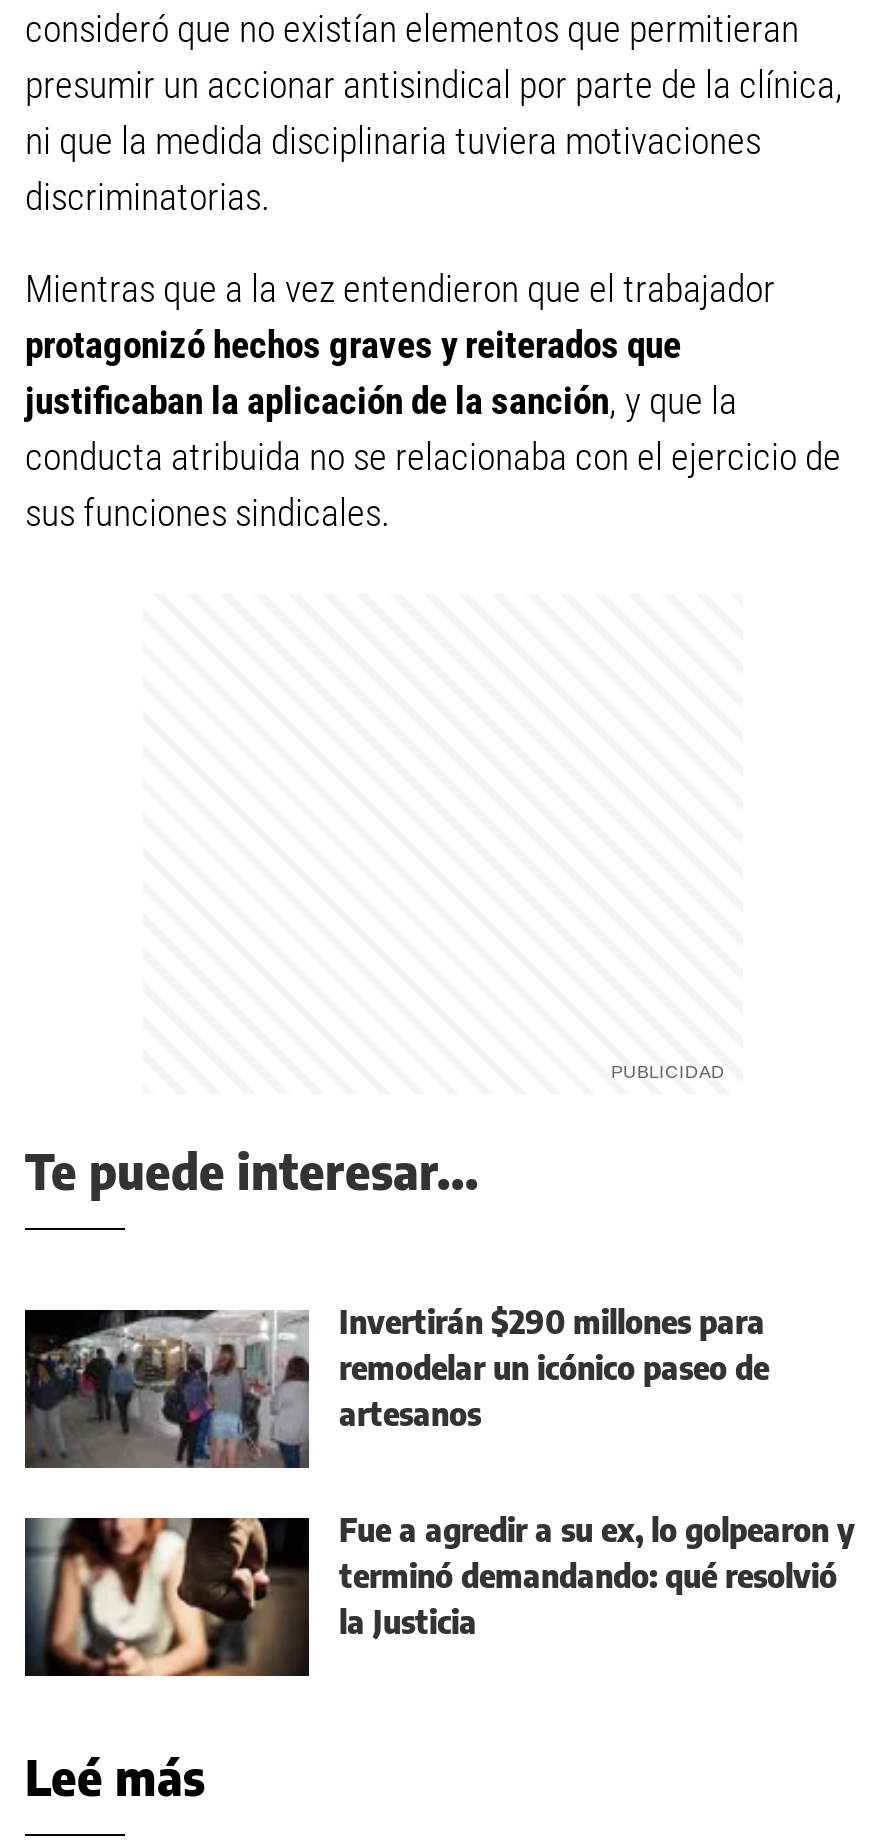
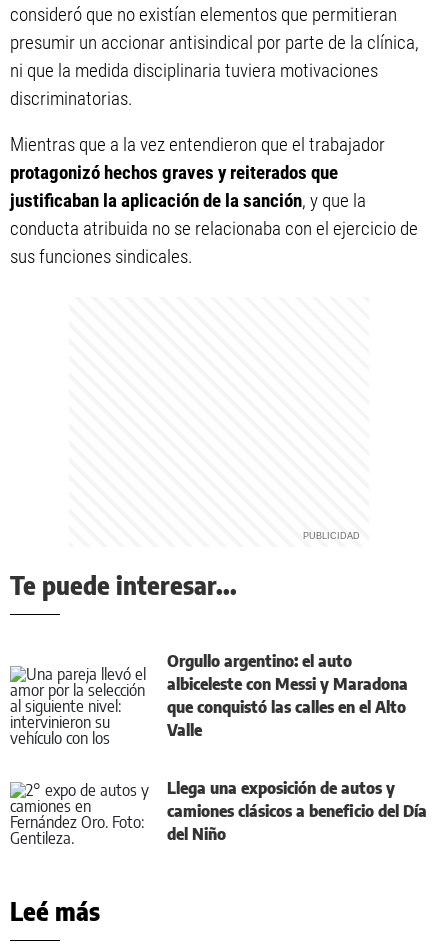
- [image]
- Invertirán $290 millones para
- remodelar un icónico paseo de
- artesanos
+ [image]
+ Orgullo argentino: el auto
+ albiceleste con Messi y Maradona
+ que conquistó las calles en el Alto
+ Valle

- [image]
- Fue a agredir a su ex, lo golpearon y
- terminó demandando: qué resolvió
- la Justicia
+ [image]
+ Llega una exposición de autos y
+ camiones clásicos a beneficio del Día
+ del Niño
